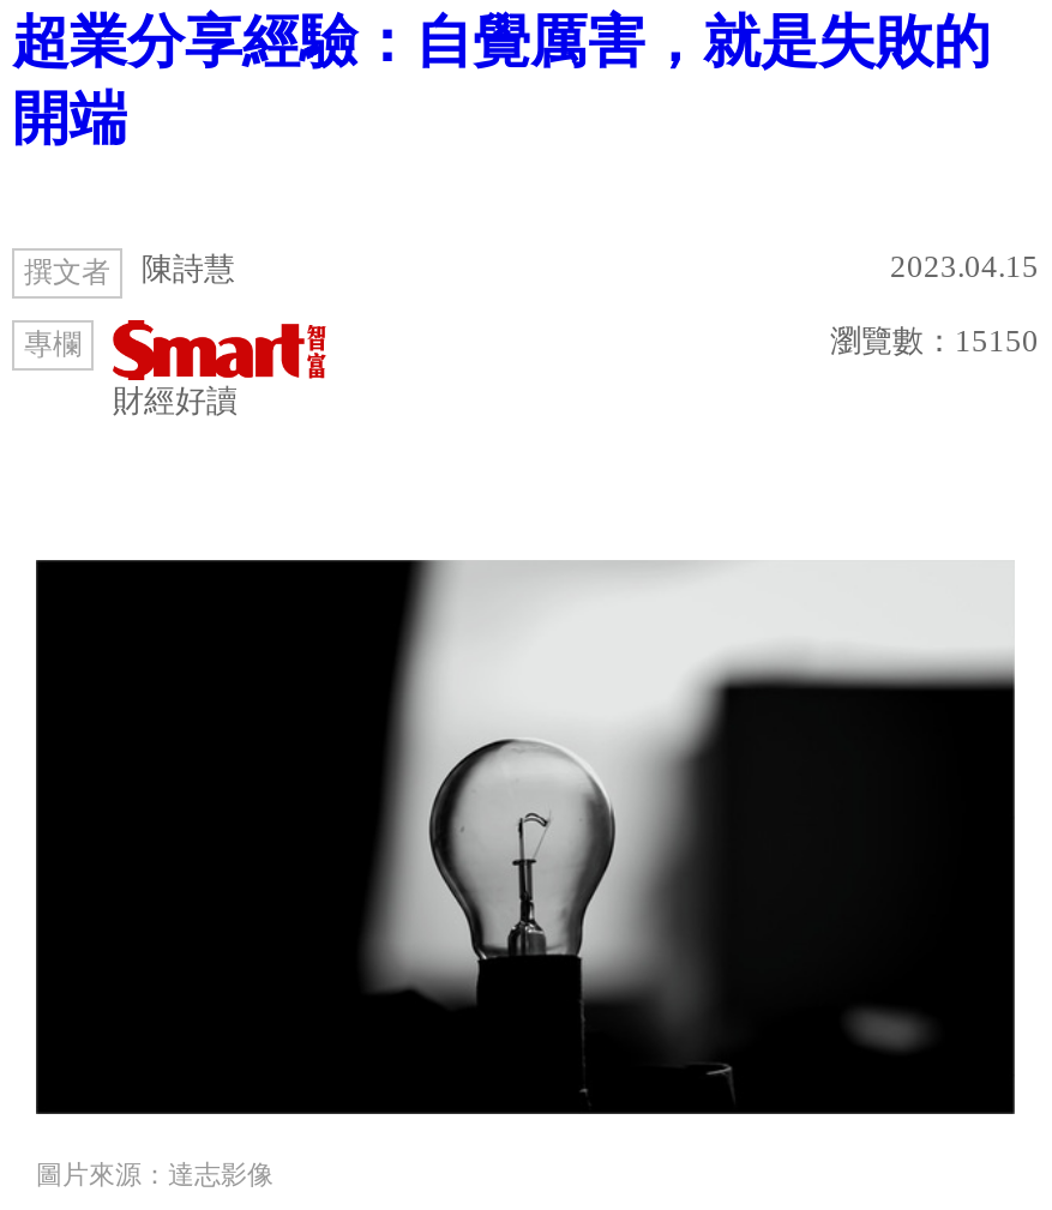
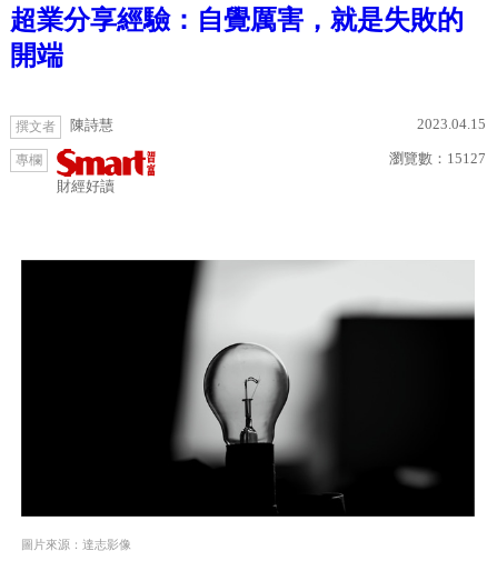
- 瀏覽數：15150
+ 瀏覽數：15127
